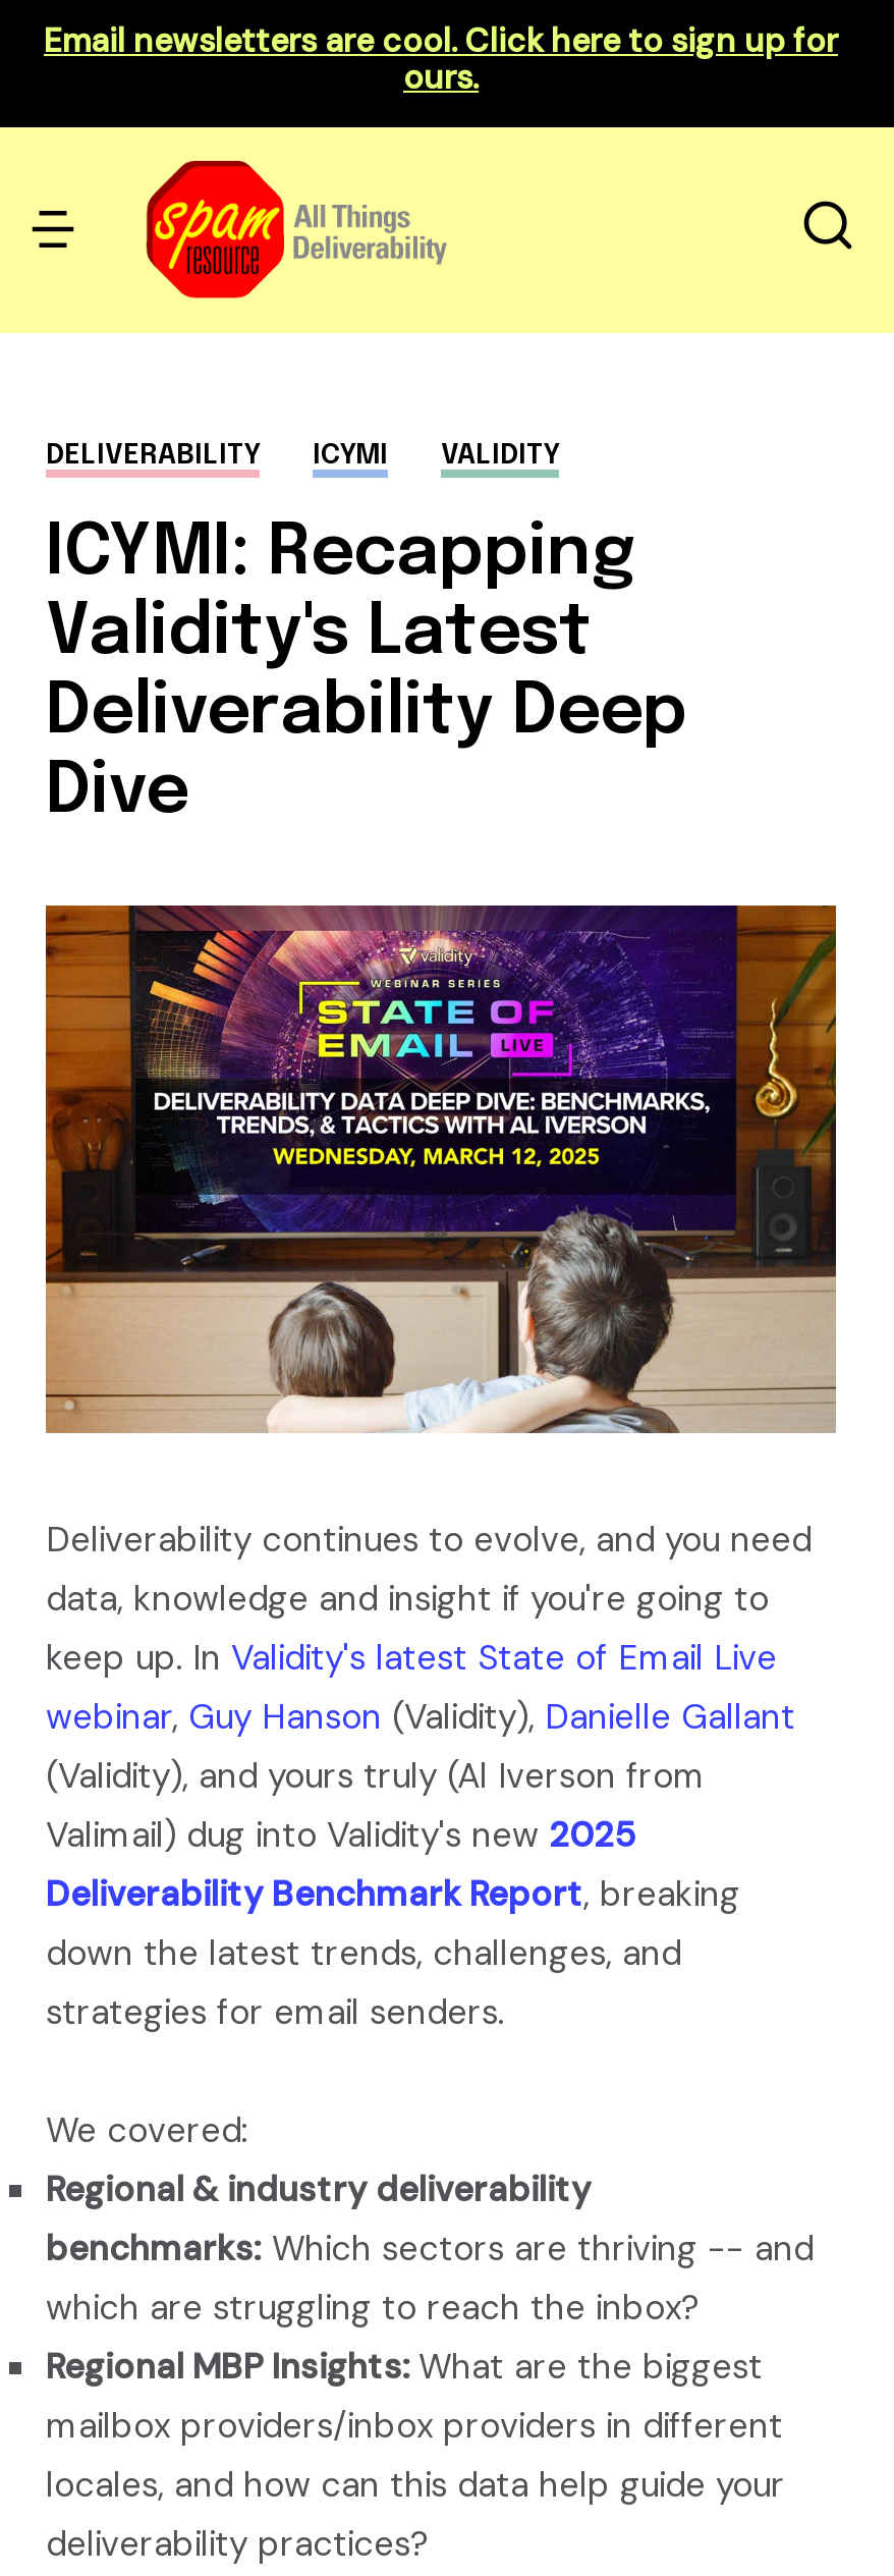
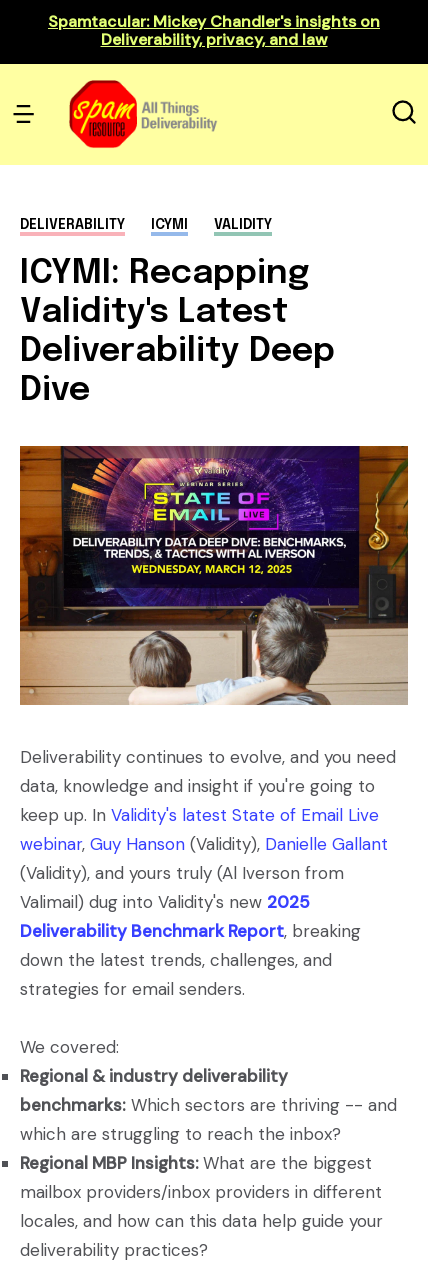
- Email newsletters are cool. Click here to sign up for
- ours.
+ Spamtacular: Mickey Chandler's insights on
+ Deliverability, privacy, and law
